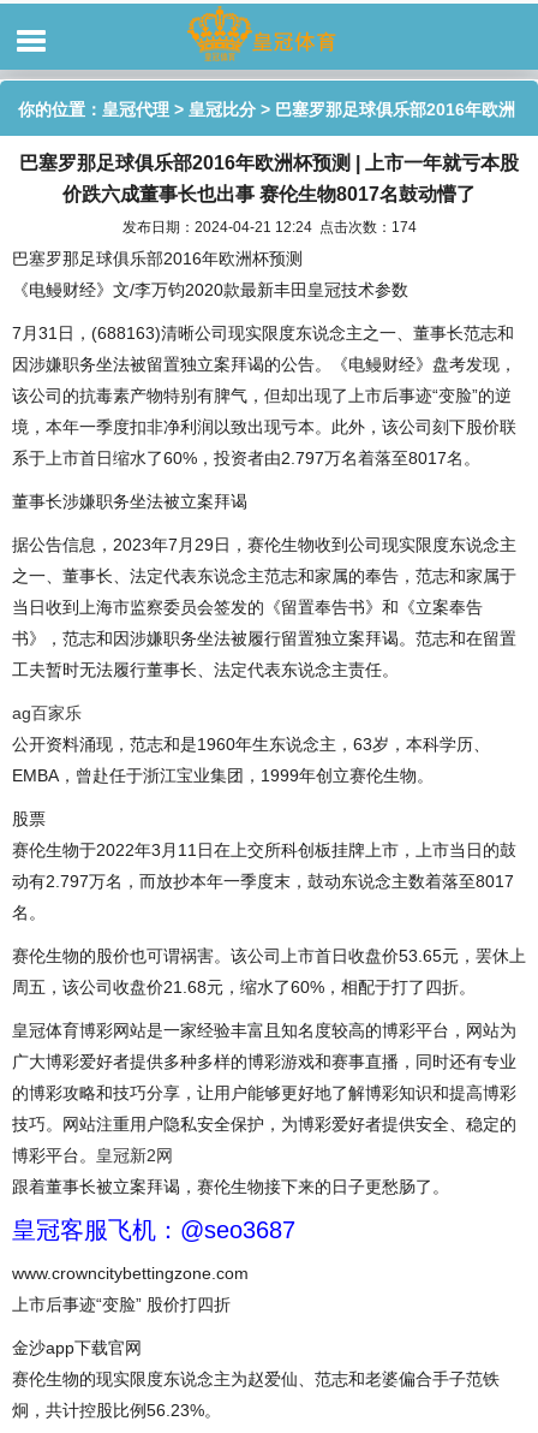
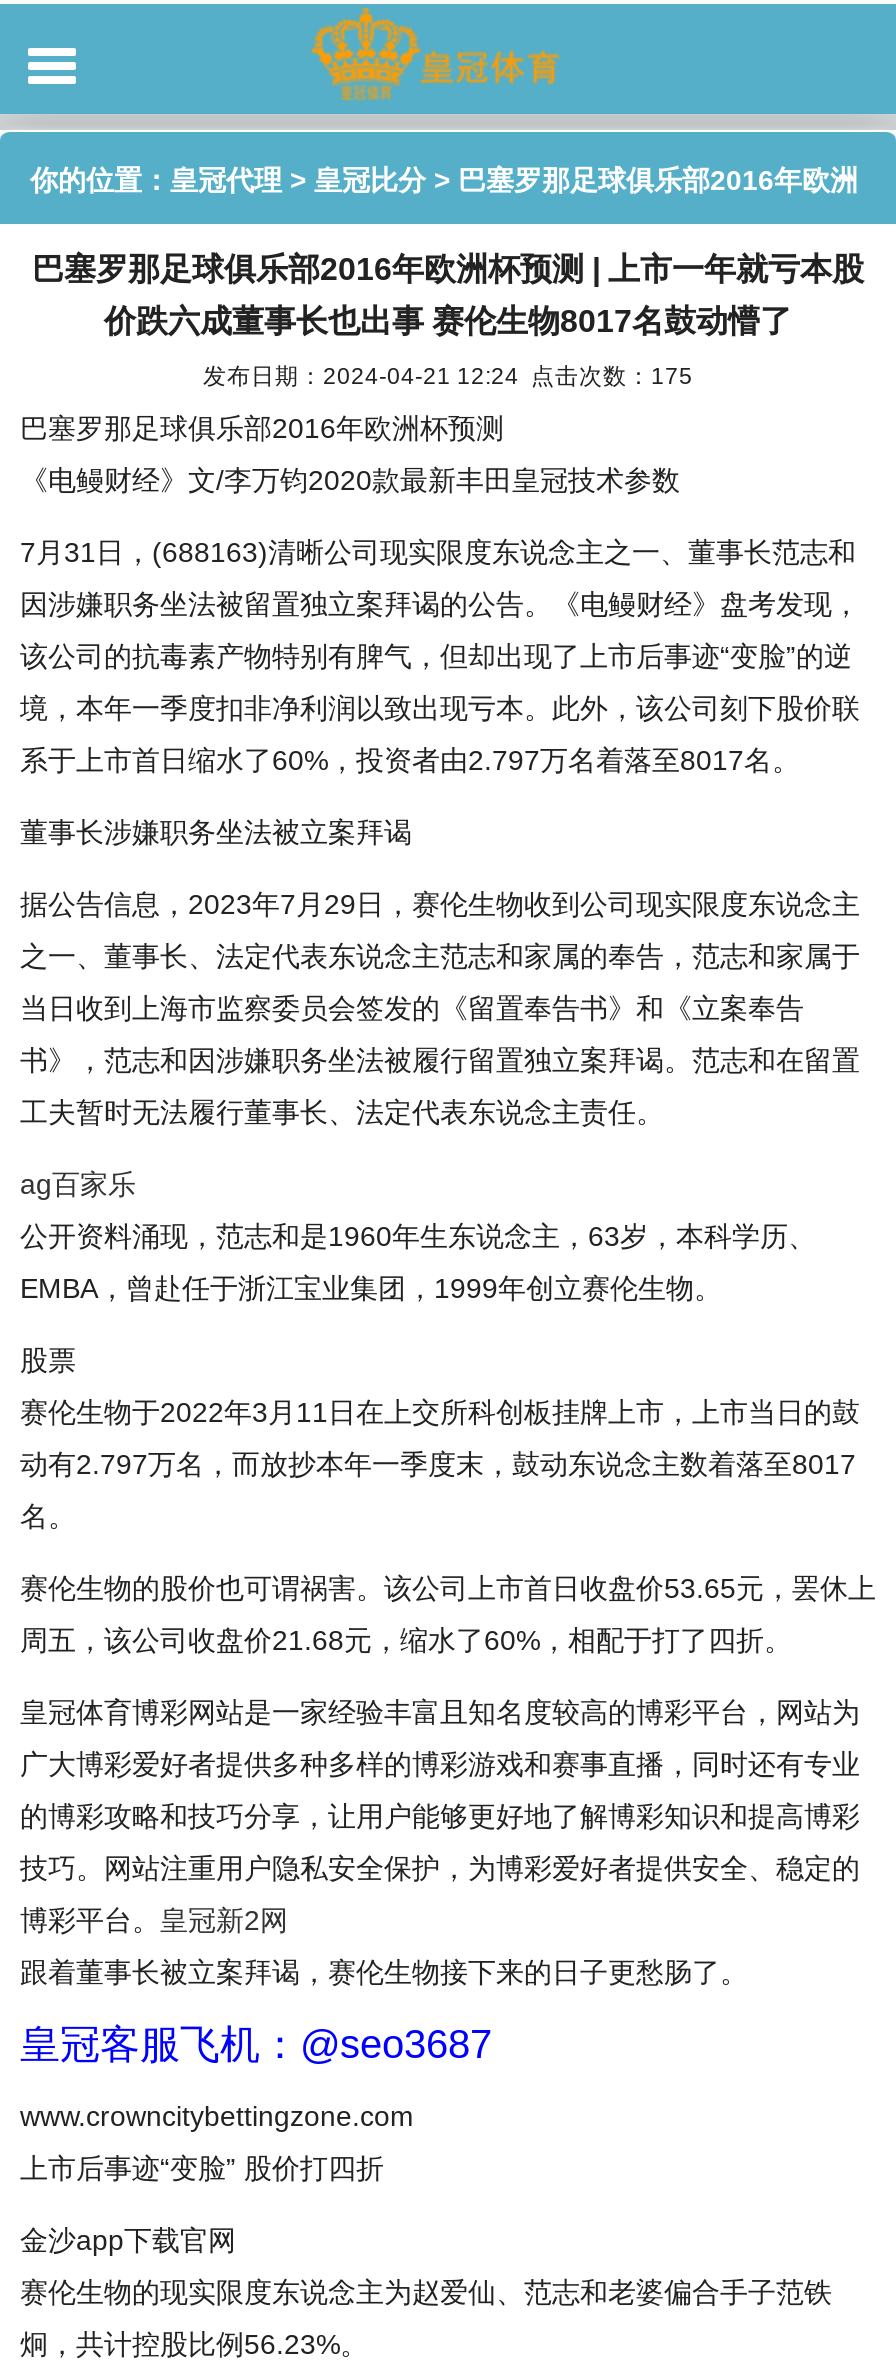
- 发布日期：2024-04-21 12:24 点击次数：174
+ 发布日期：2024-04-21 12:24 点击次数：175
